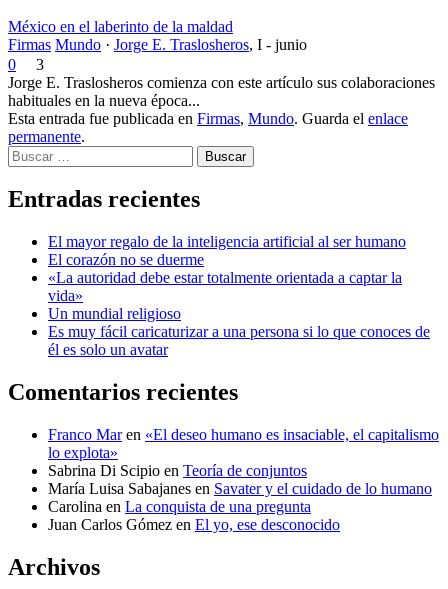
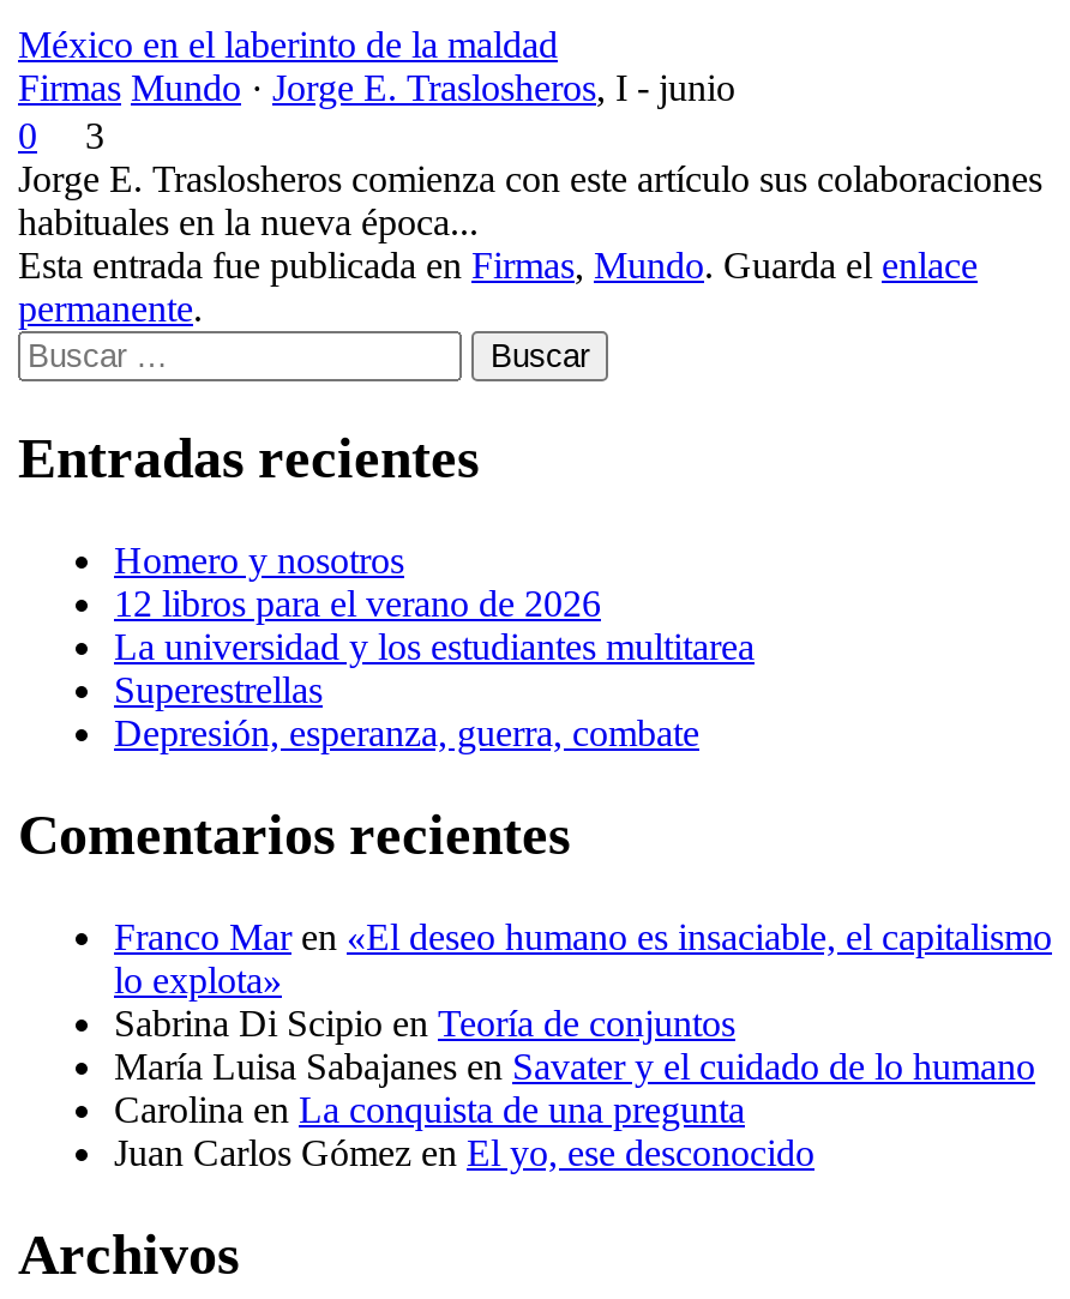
- El mayor regalo de la inteligencia artificial al ser humano
- El corazón no se duerme
- «La autoridad debe estar totalmente orientada a captar la
- vida»
- Un mundial religioso
- Es muy fácil caricaturizar a una persona si lo que conoces de
- él es solo un avatar
+ Homero y nosotros
+ 12 libros para el verano de 2026
+ La universidad y los estudiantes multitarea
+ Superestrellas
+ Depresión, esperanza, guerra, combate
